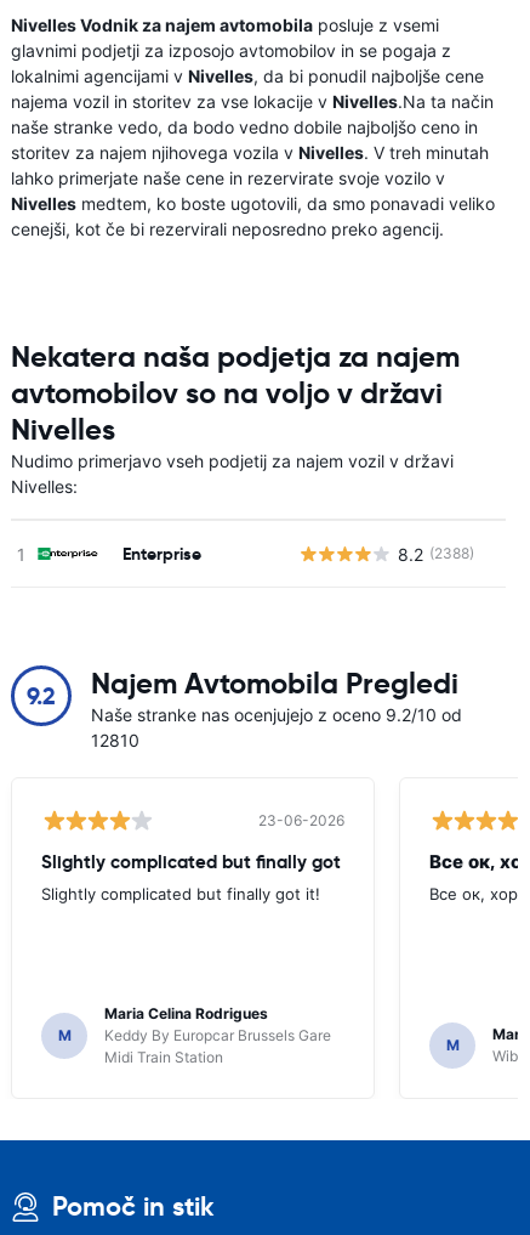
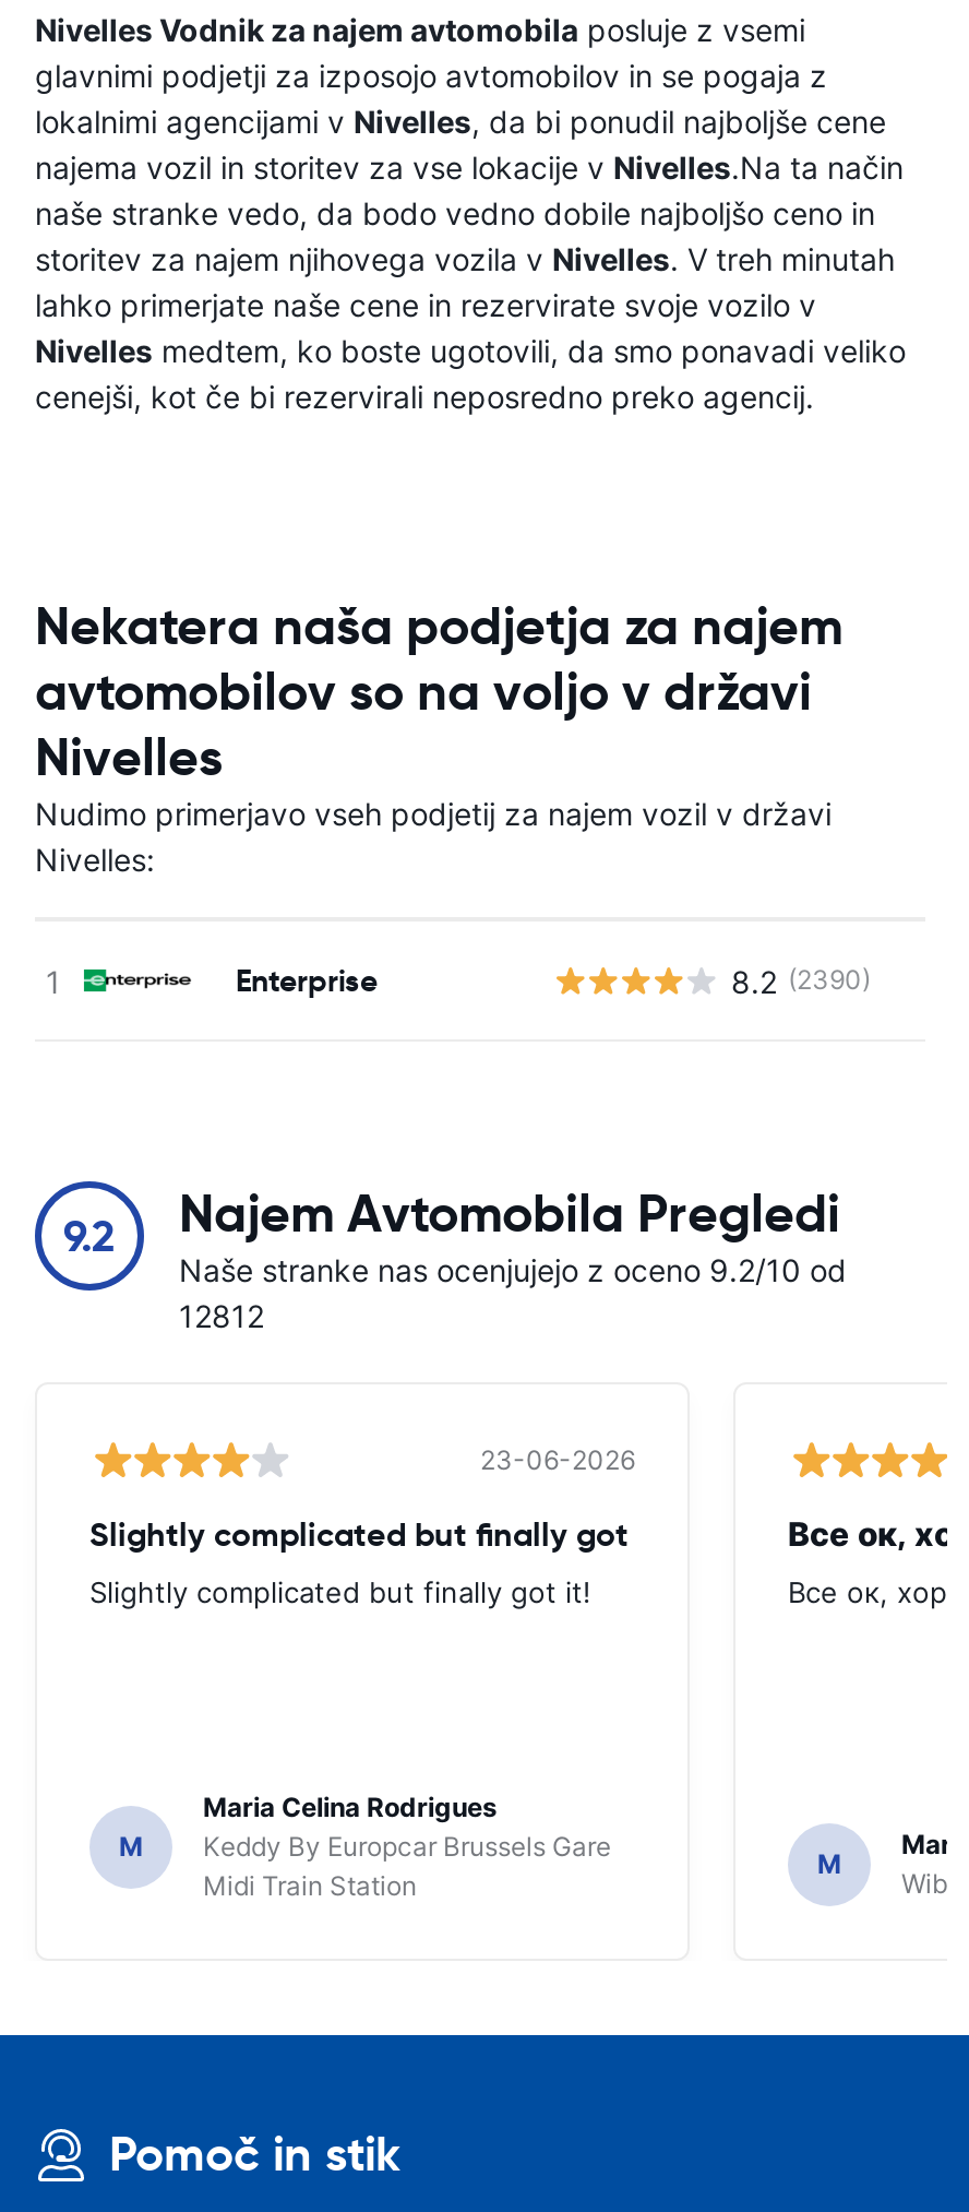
- 8.2 (2388)
+ 8.2 (2390)

- 12810
+ 12812
